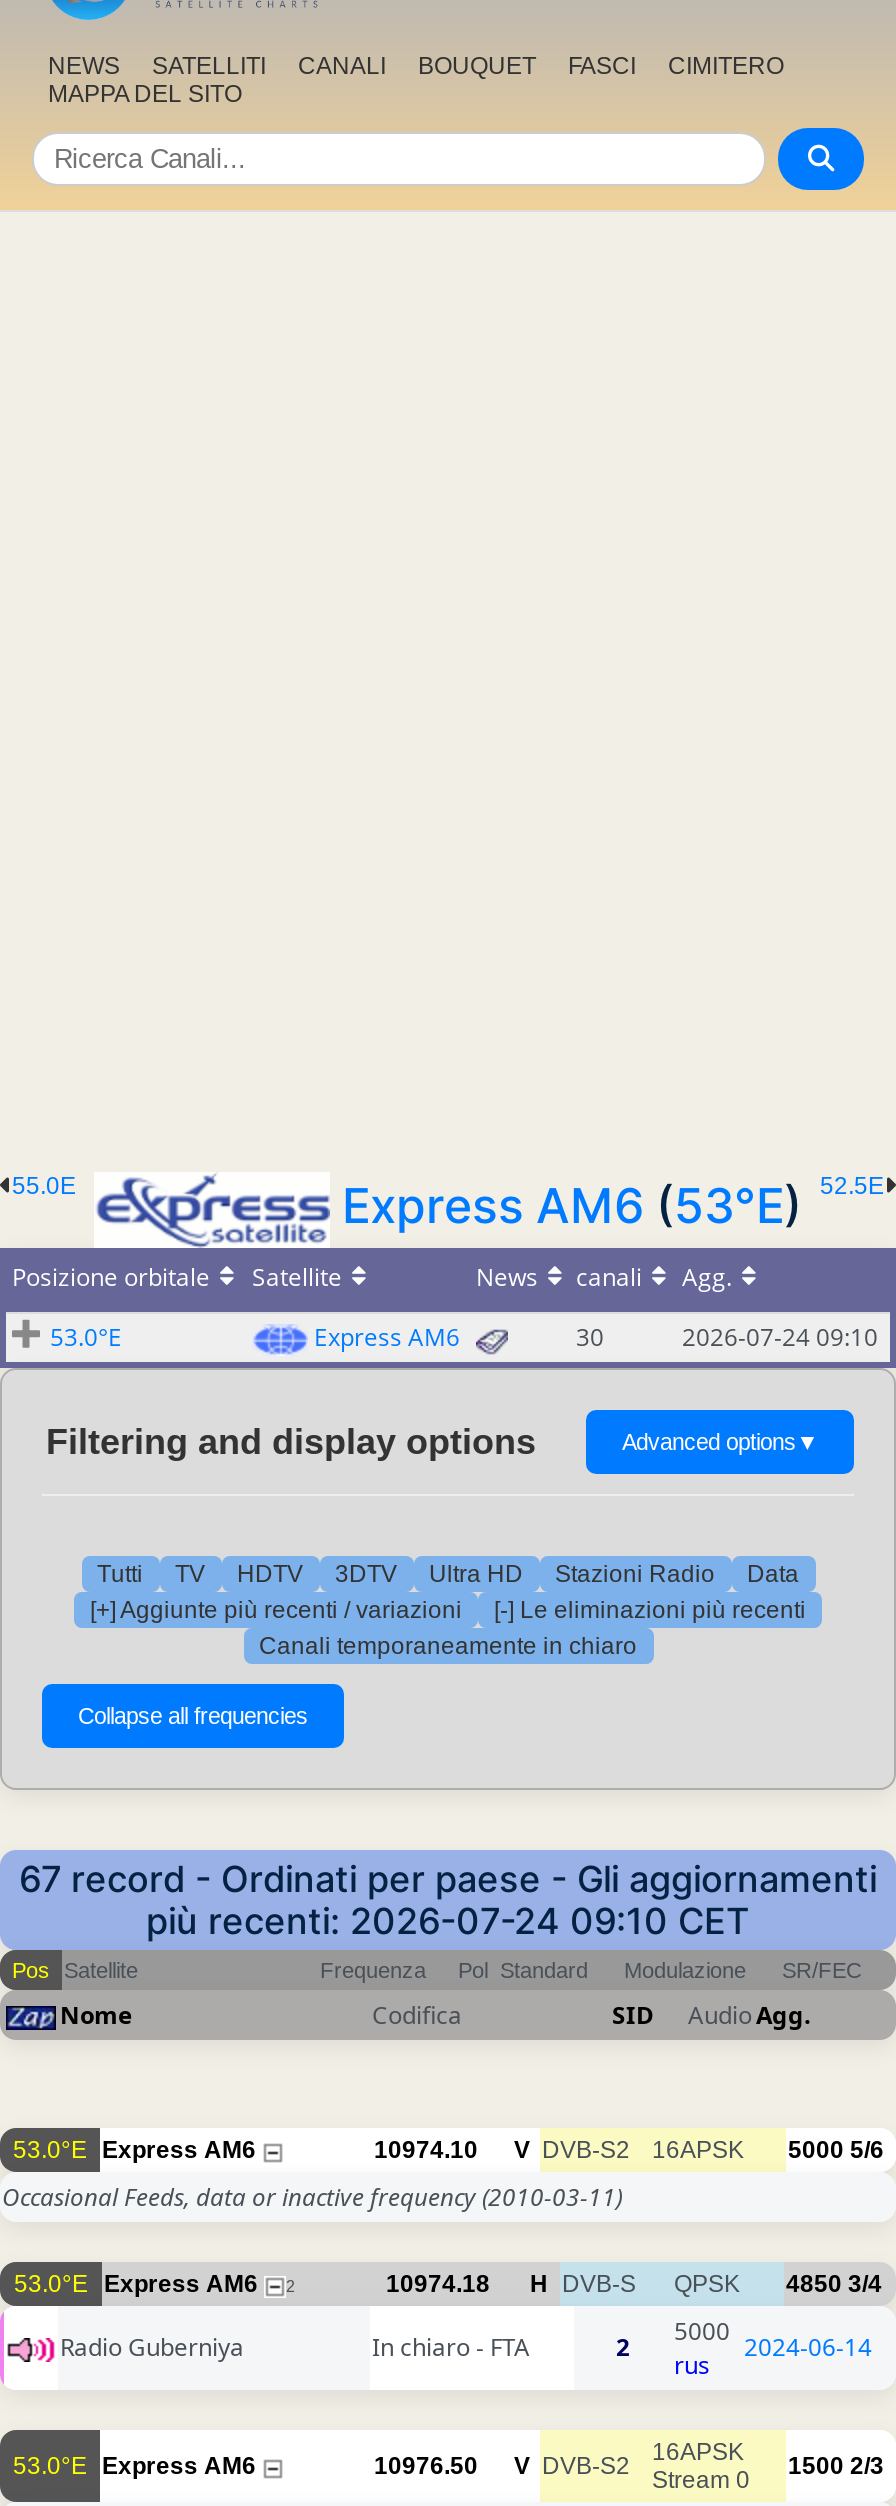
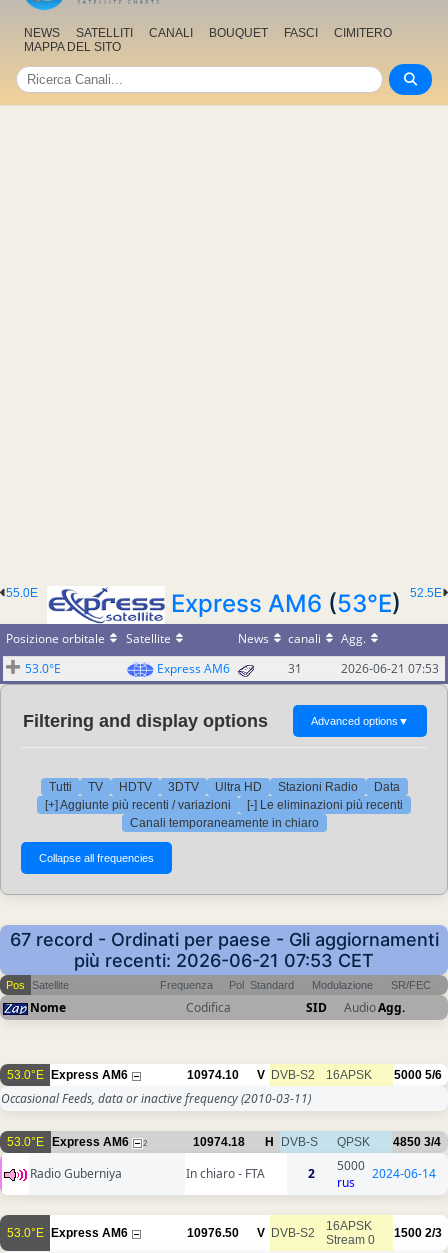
- 30
+ 31

- 2026-07-24 09:10
+ 2026-06-21 07:53

- più recenti: 2026-07-24 09:10 CET
+ più recenti: 2026-06-21 07:53 CET
